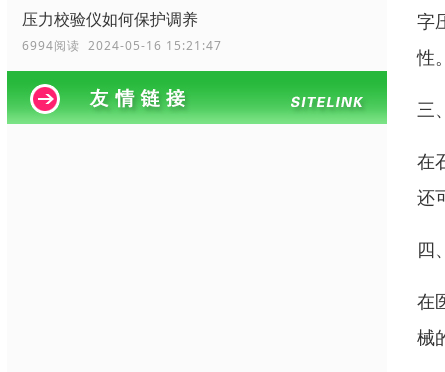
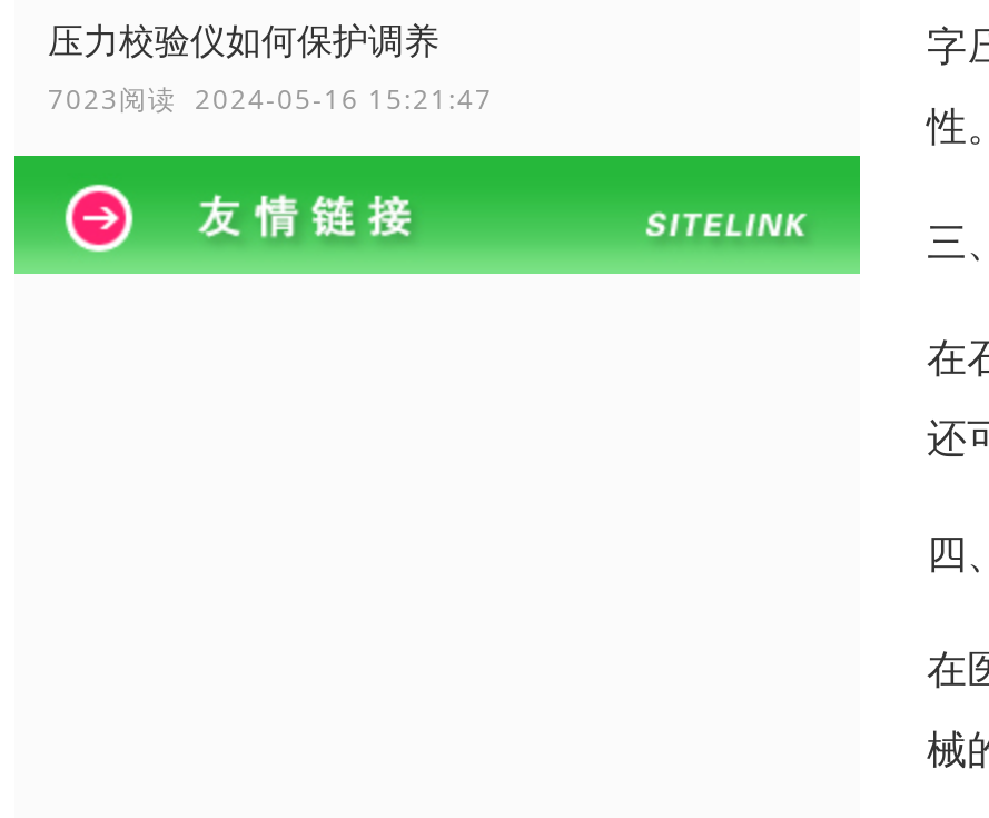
- 6994阅读 2024-05-16 15:21:47
+ 7023阅读 2024-05-16 15:21:47
